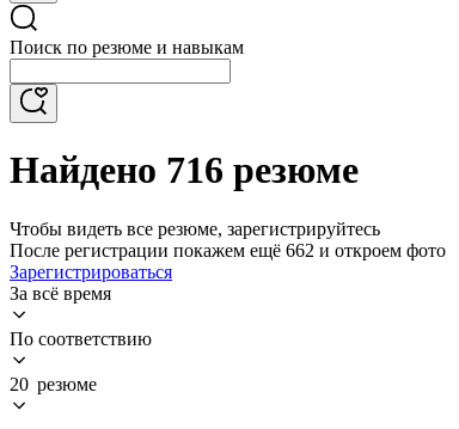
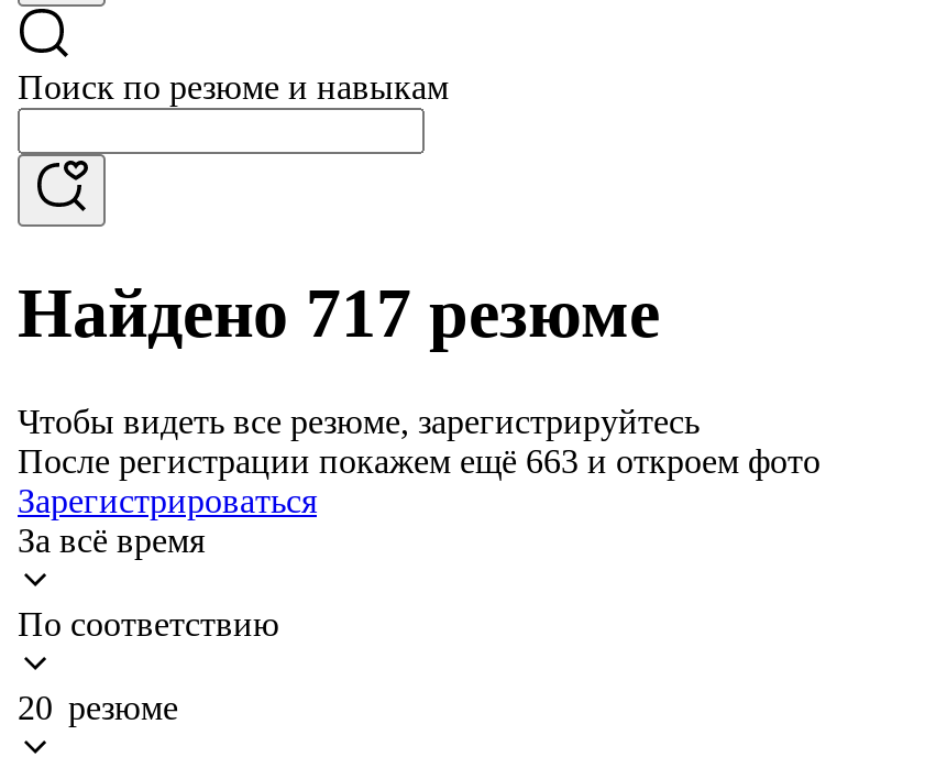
- Найдено 716 резюме
+ Найдено 717 резюме

- После регистрации покажем ещё 662 и откроем фото
+ После регистрации покажем ещё 663 и откроем фото
